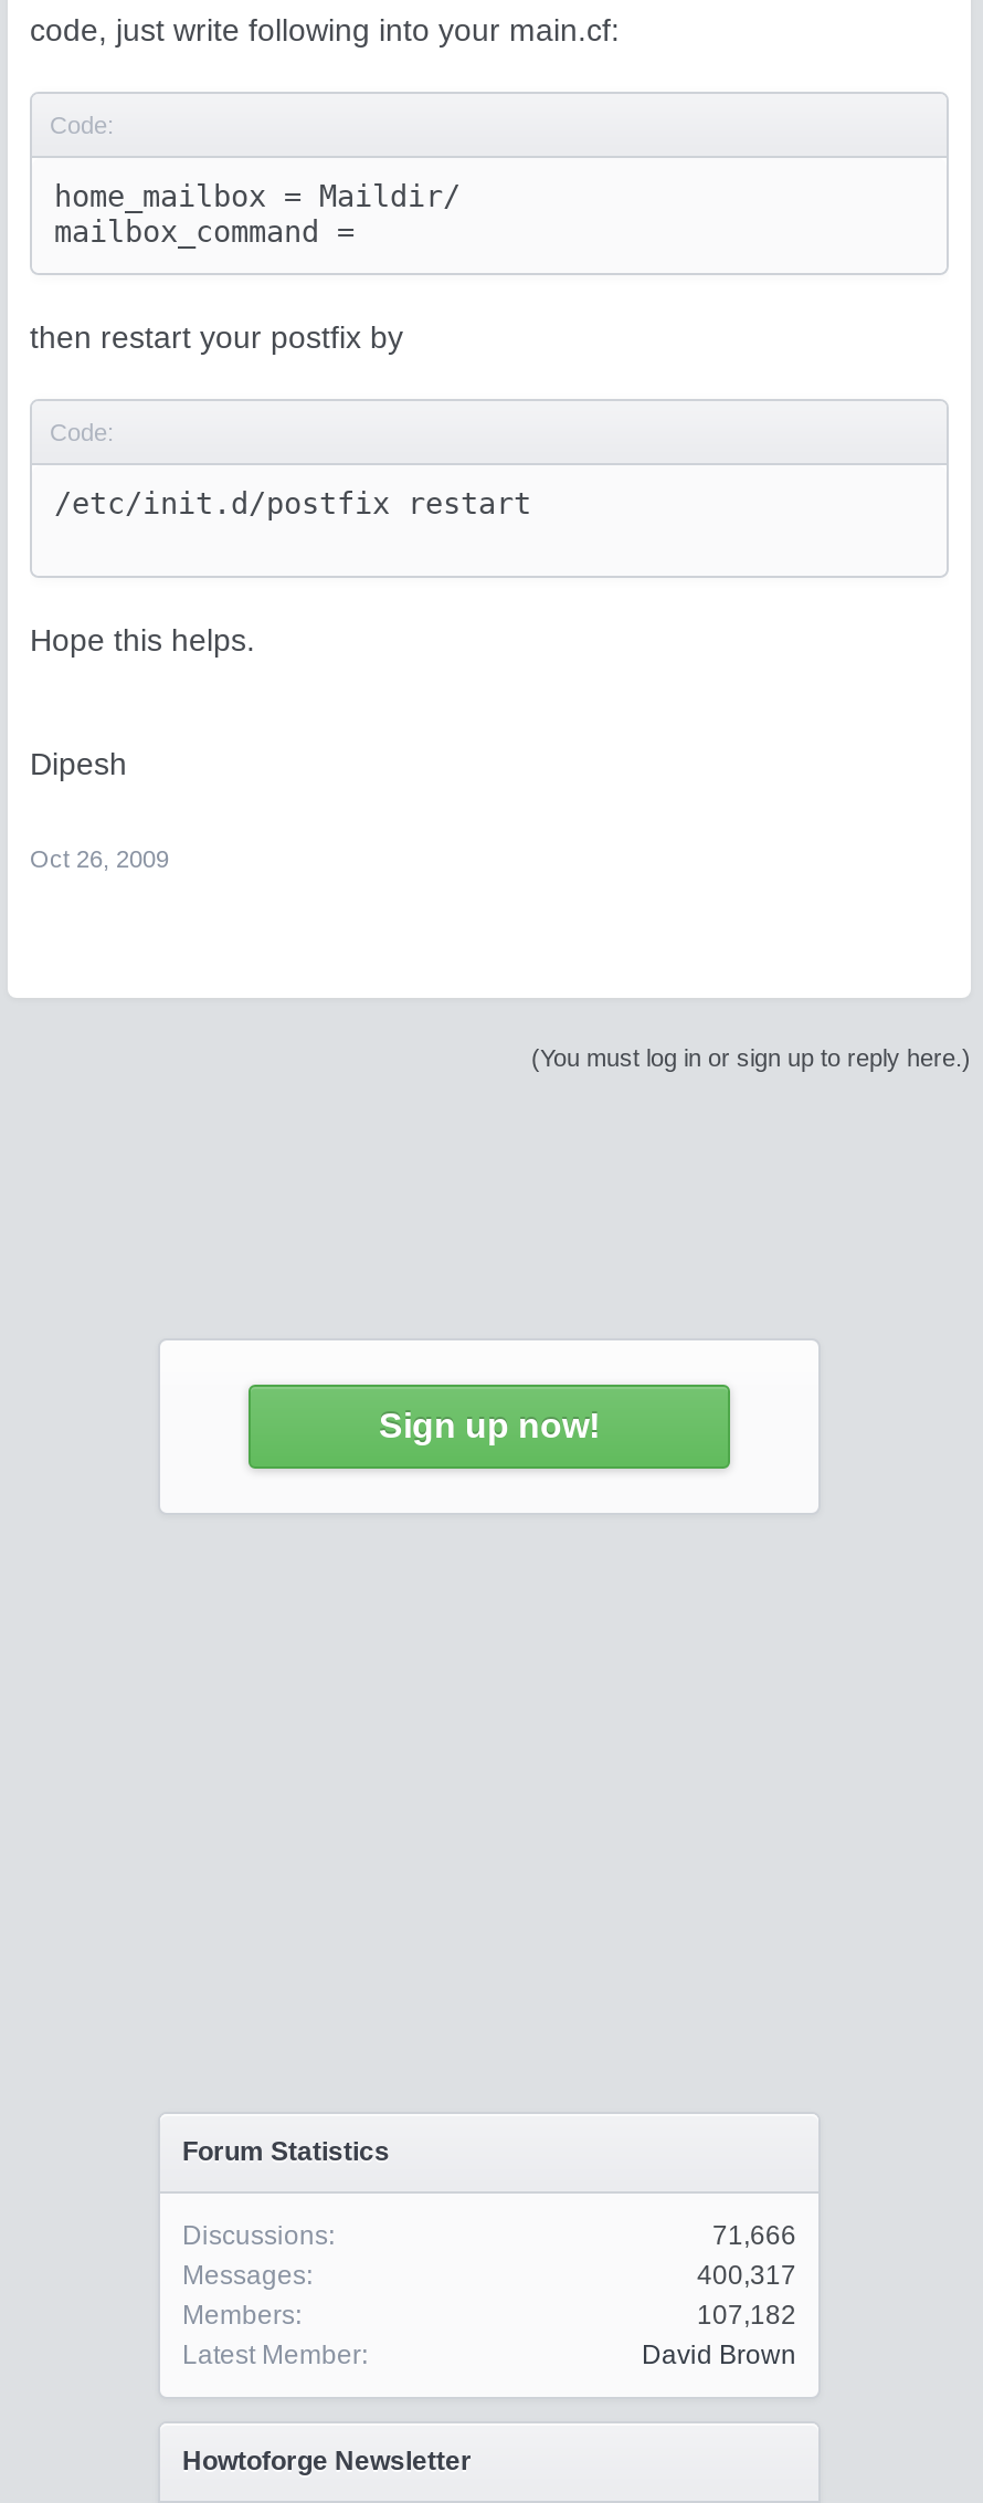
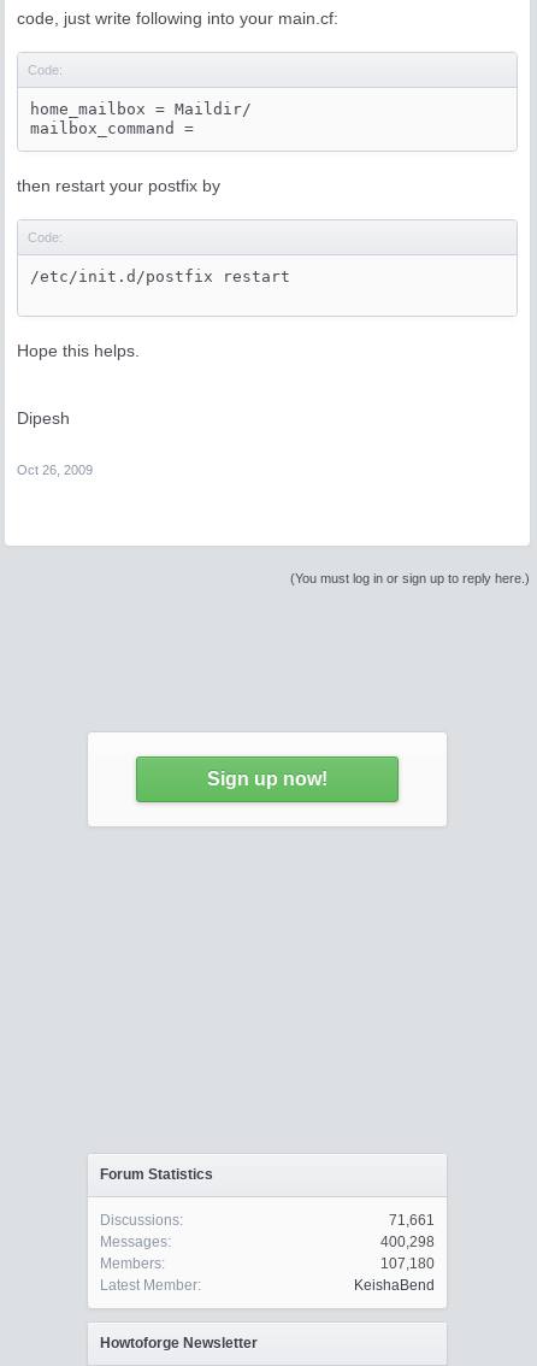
- 71,666
+ 71,661

- 400,317
+ 400,298

- 107,182
+ 107,180

- David Brown
+ KeishaBend
